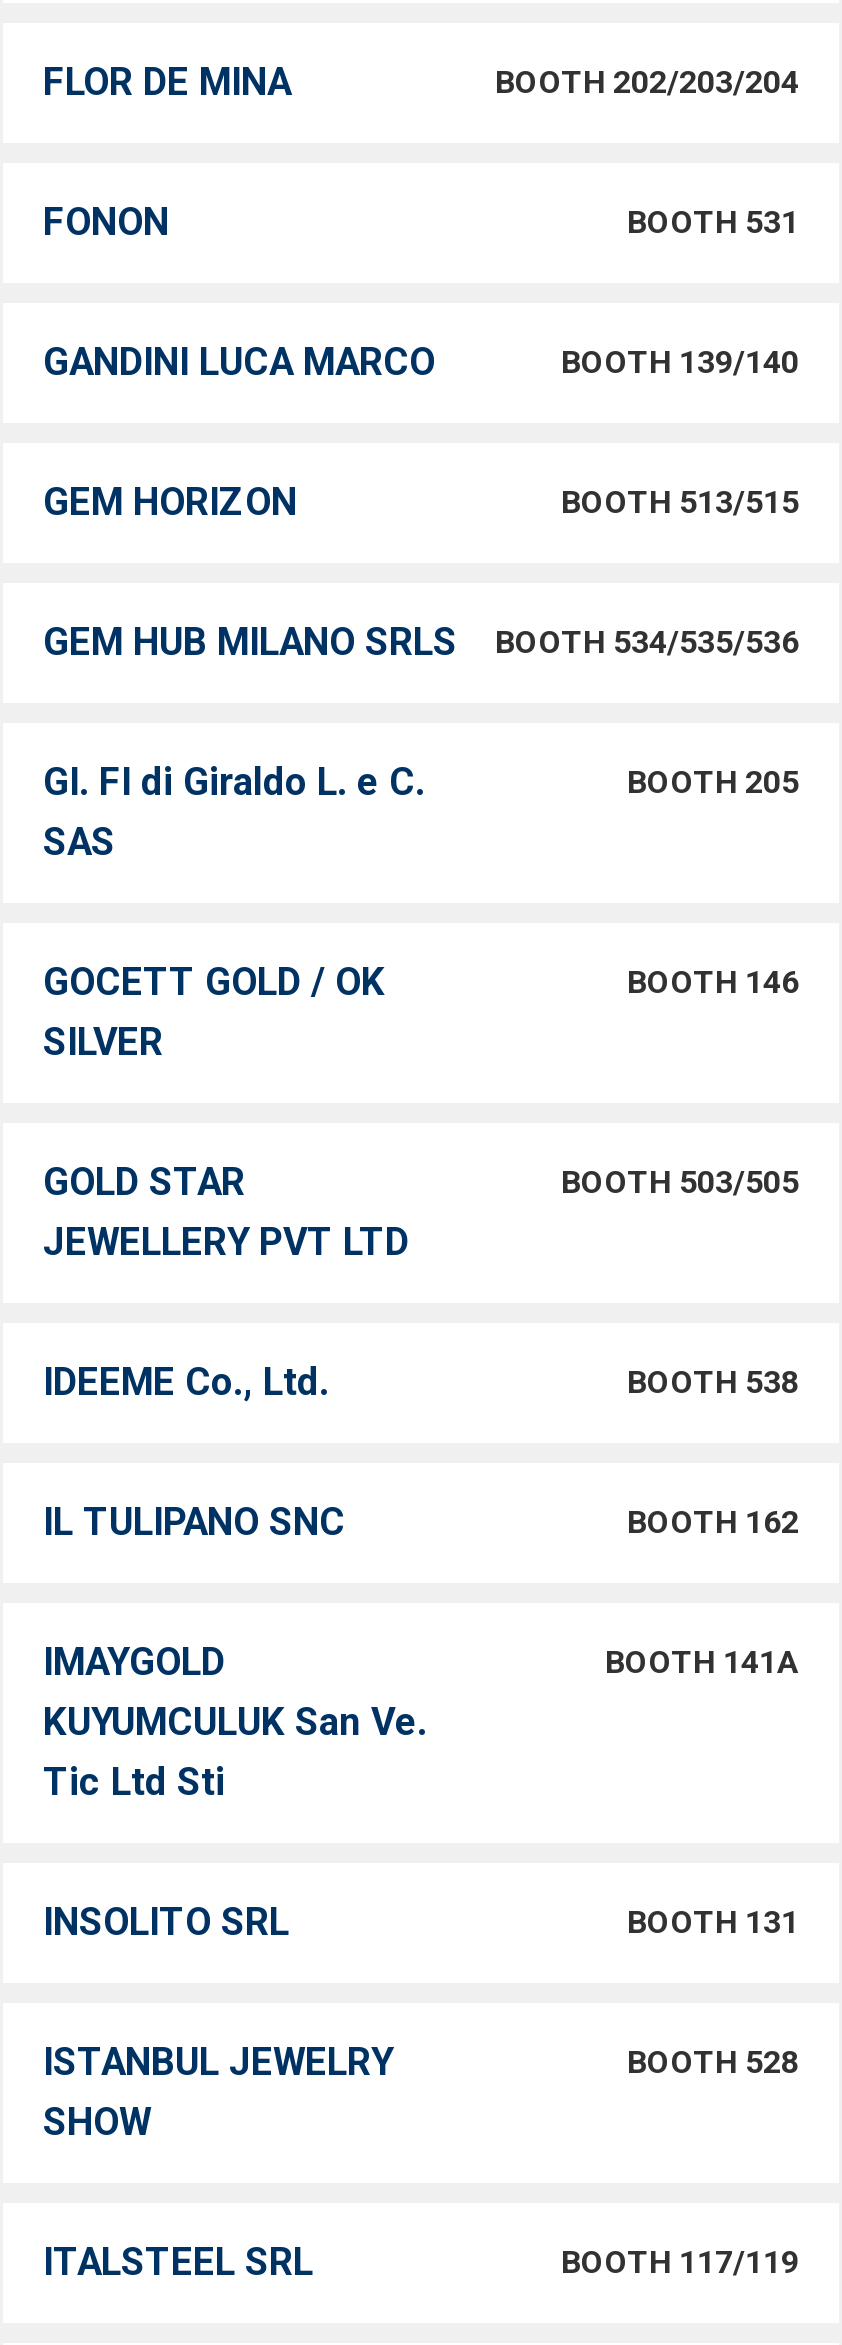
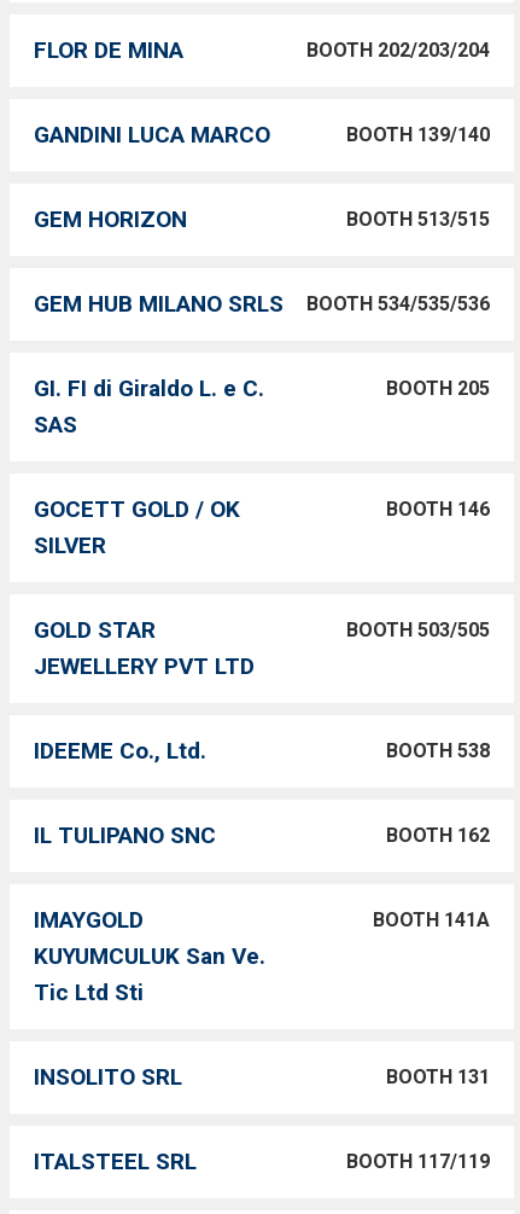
- FONON
- BOOTH 531

- ISTANBUL JEWELRY
- SHOW

- BOOTH 528
